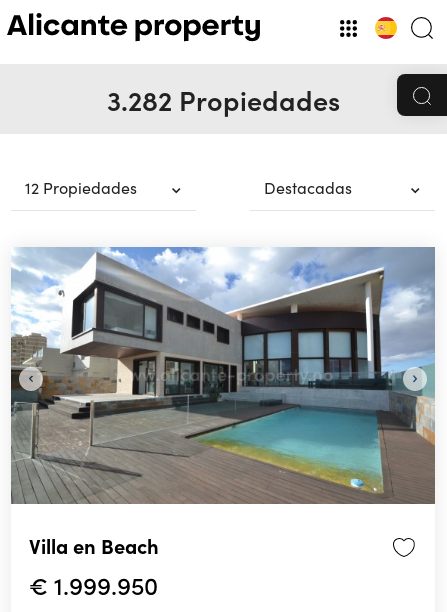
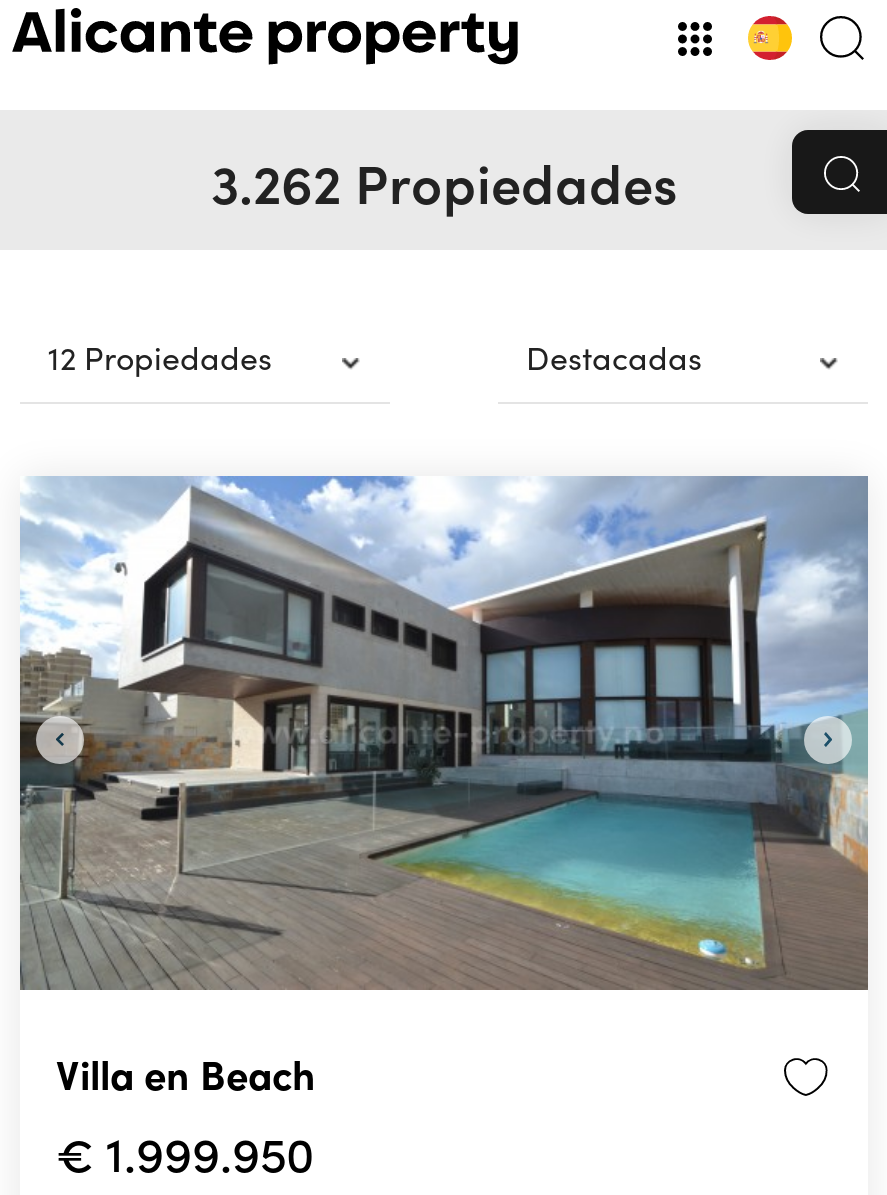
- 3.282 Propiedades
+ 3.262 Propiedades
